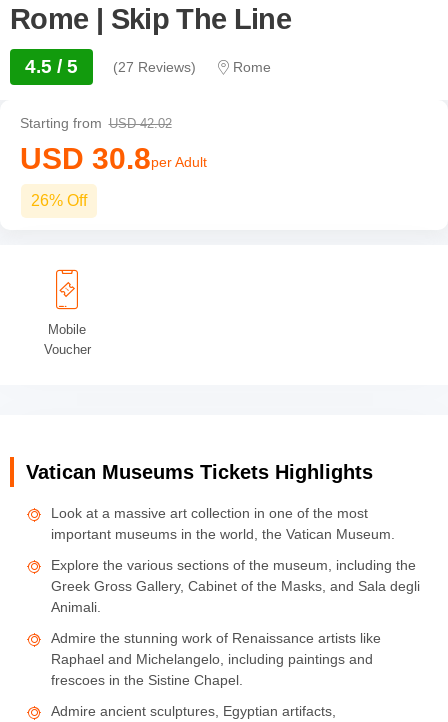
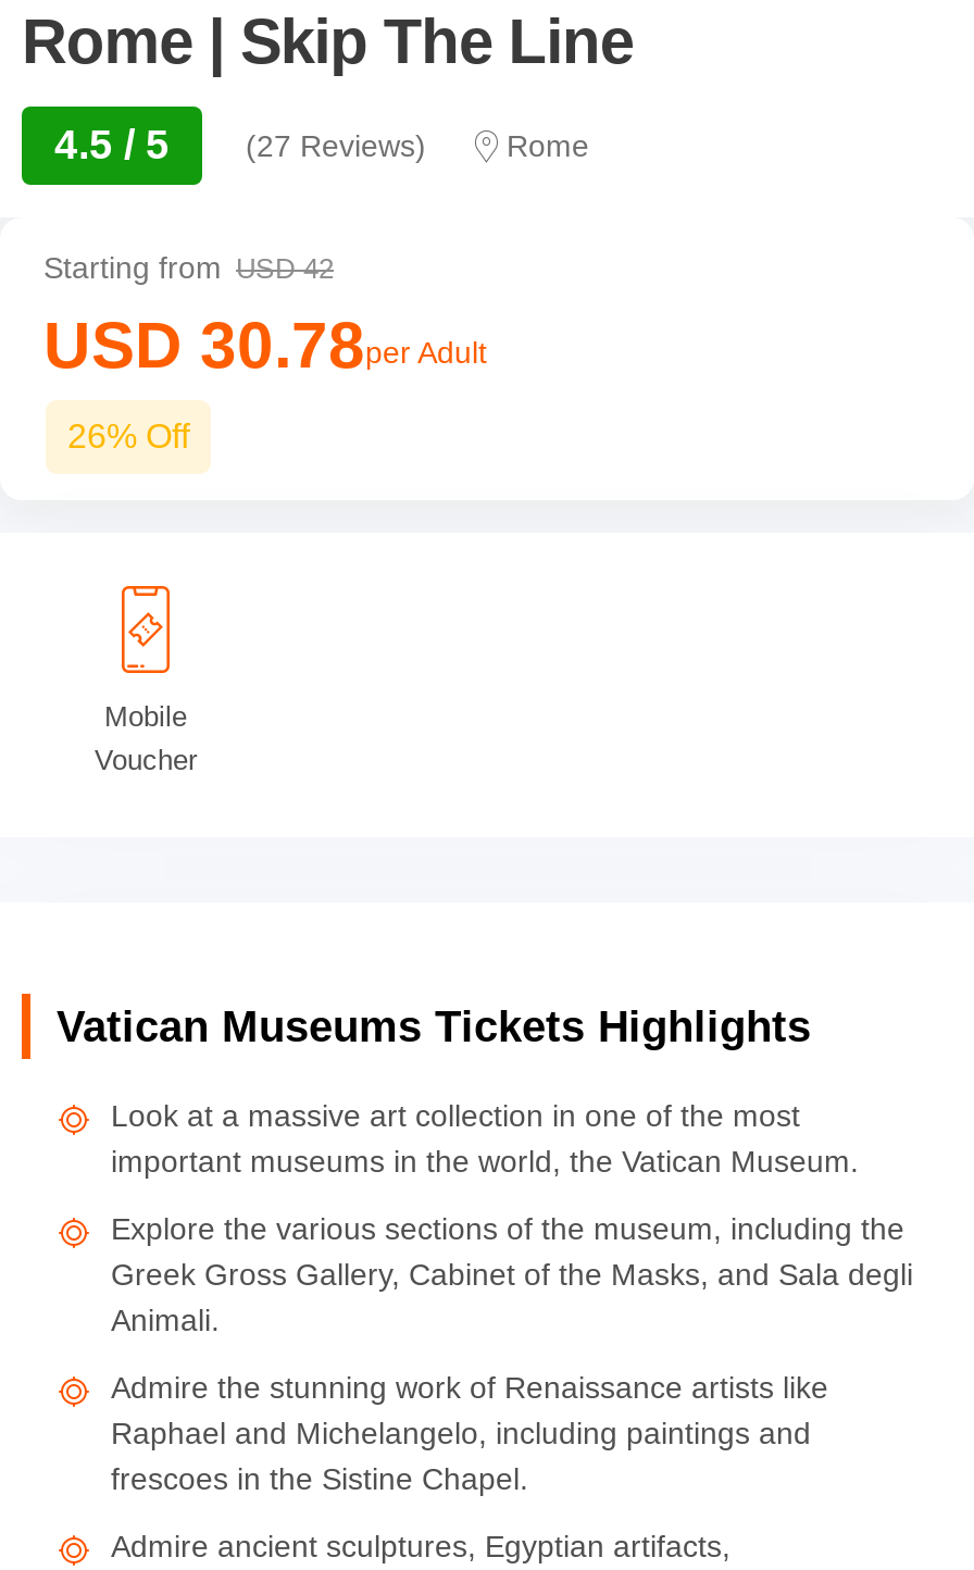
- Starting from USD 42.02
+ Starting from USD 42

- USD 30.8per Adult
+ USD 30.78per Adult
